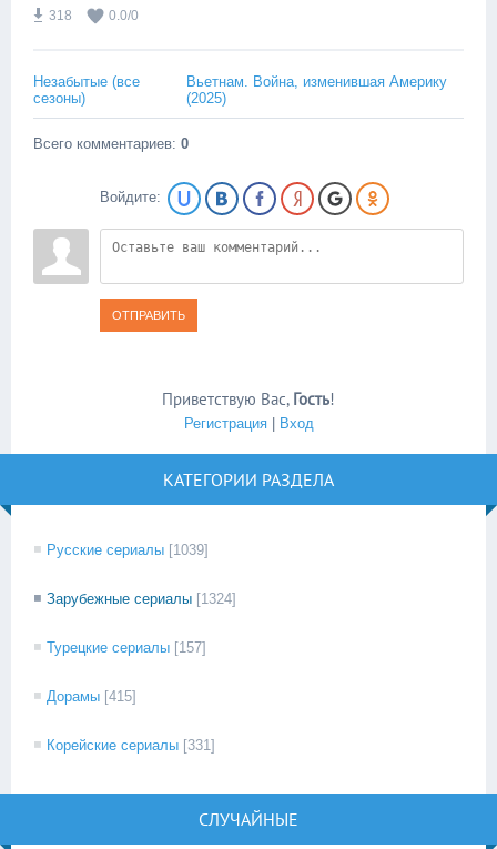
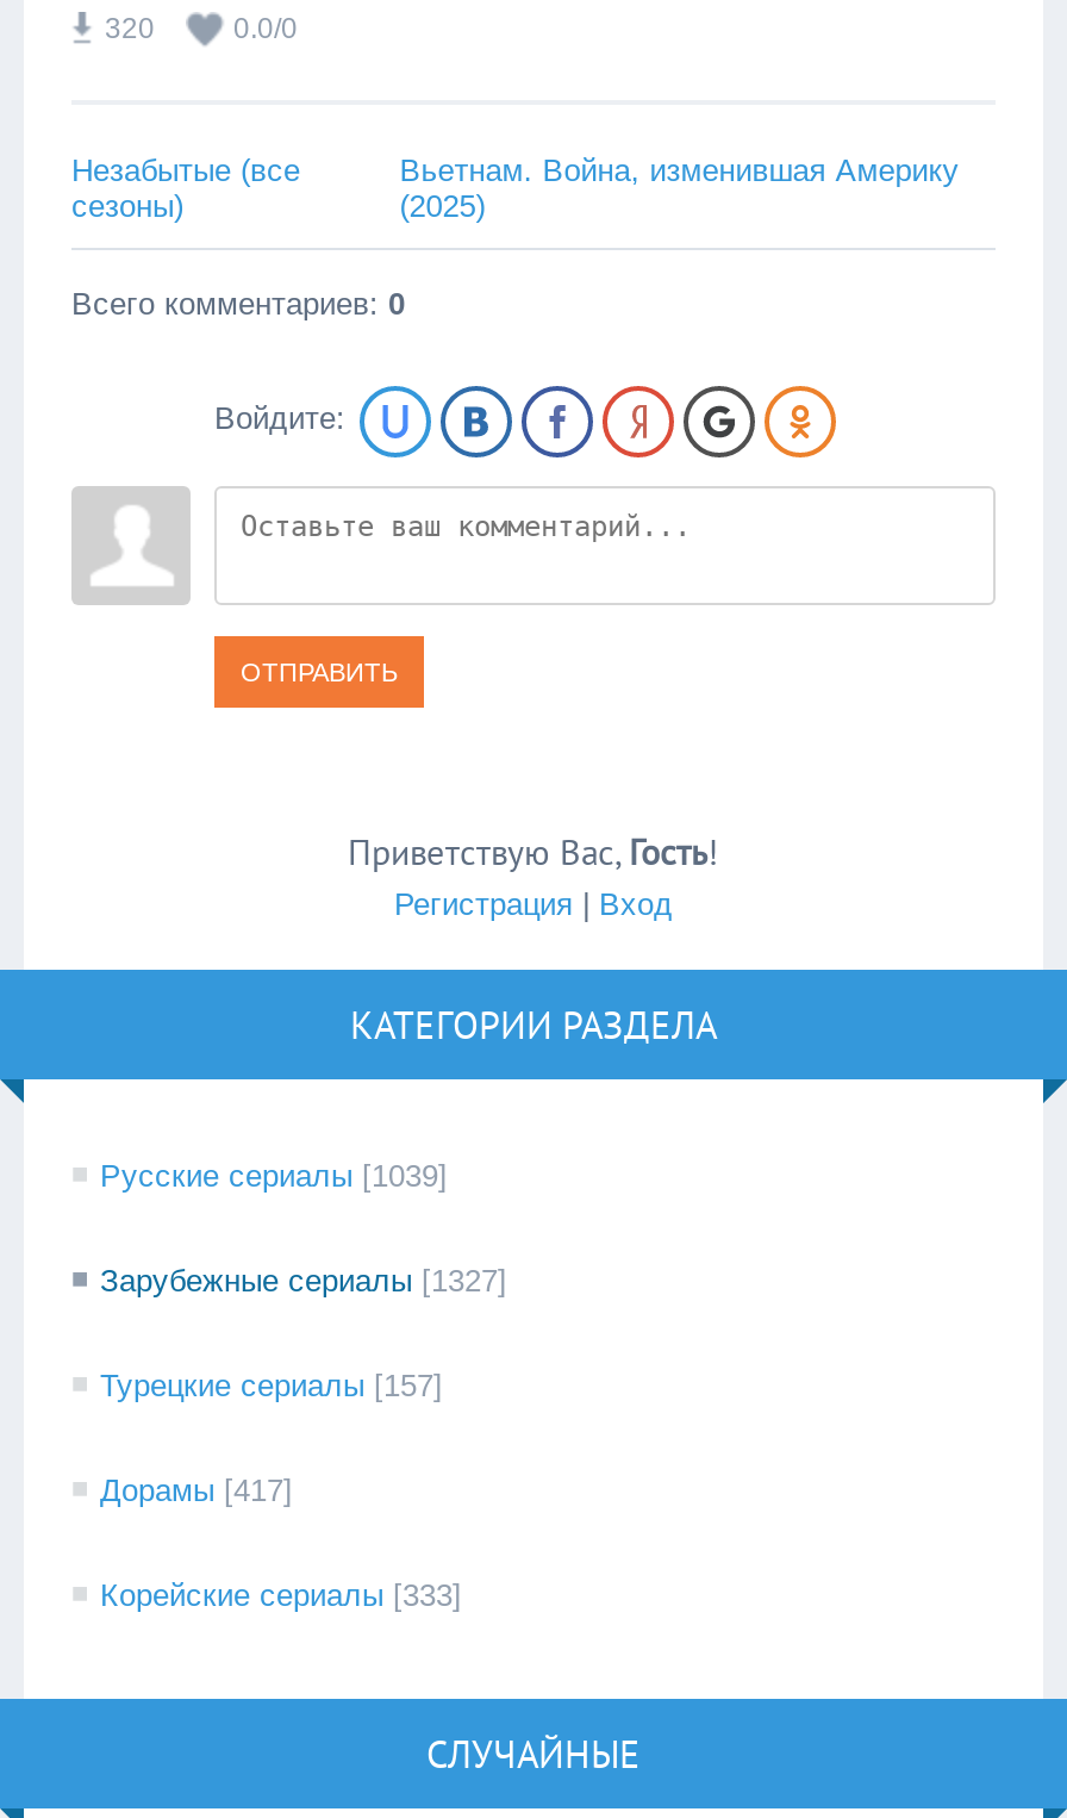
- 318
+ 320

- Зарубежные сериалы [1324]
+ Зарубежные сериалы [1327]

- Дорамы [415]
+ Дорамы [417]

- Корейские сериалы [331]
+ Корейские сериалы [333]
